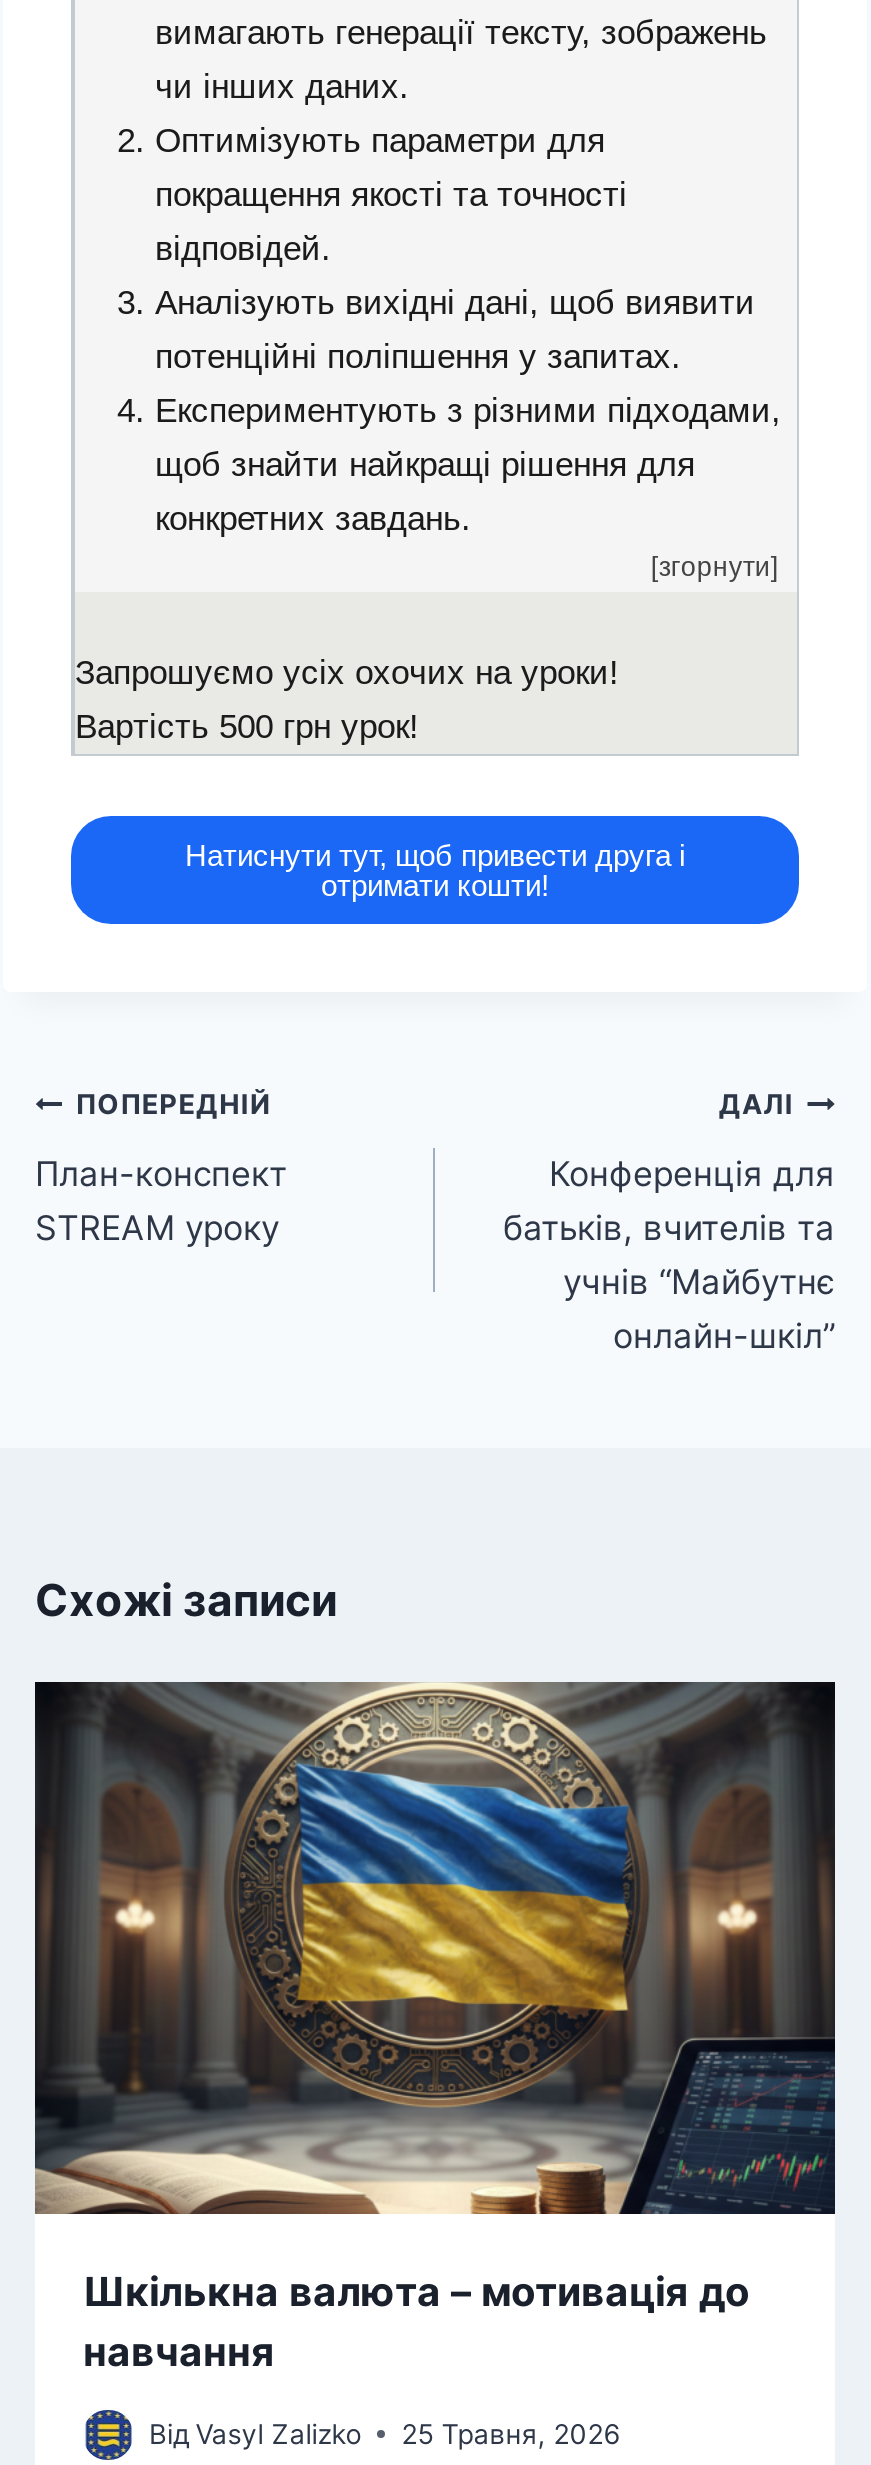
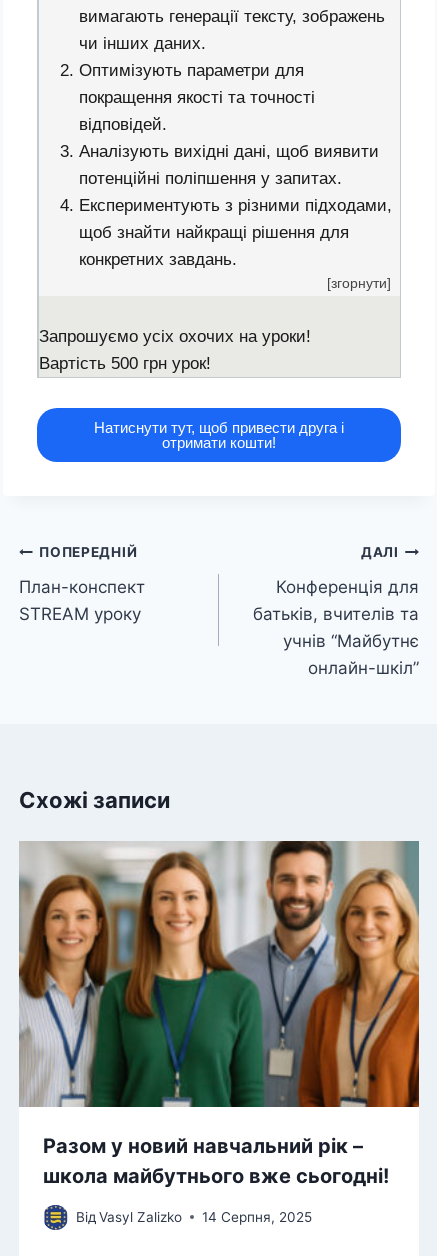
- [image]
- Шкількна валюта – мотивація до
- навчання
+ [image]
+ Разом у новий навчальний рік –
+ школа майбутнього вже сьогодні!

- Від Vasyl Zalizko 25 Травня, 2026
+ Від Vasyl Zalizko 14 Серпня, 2025
